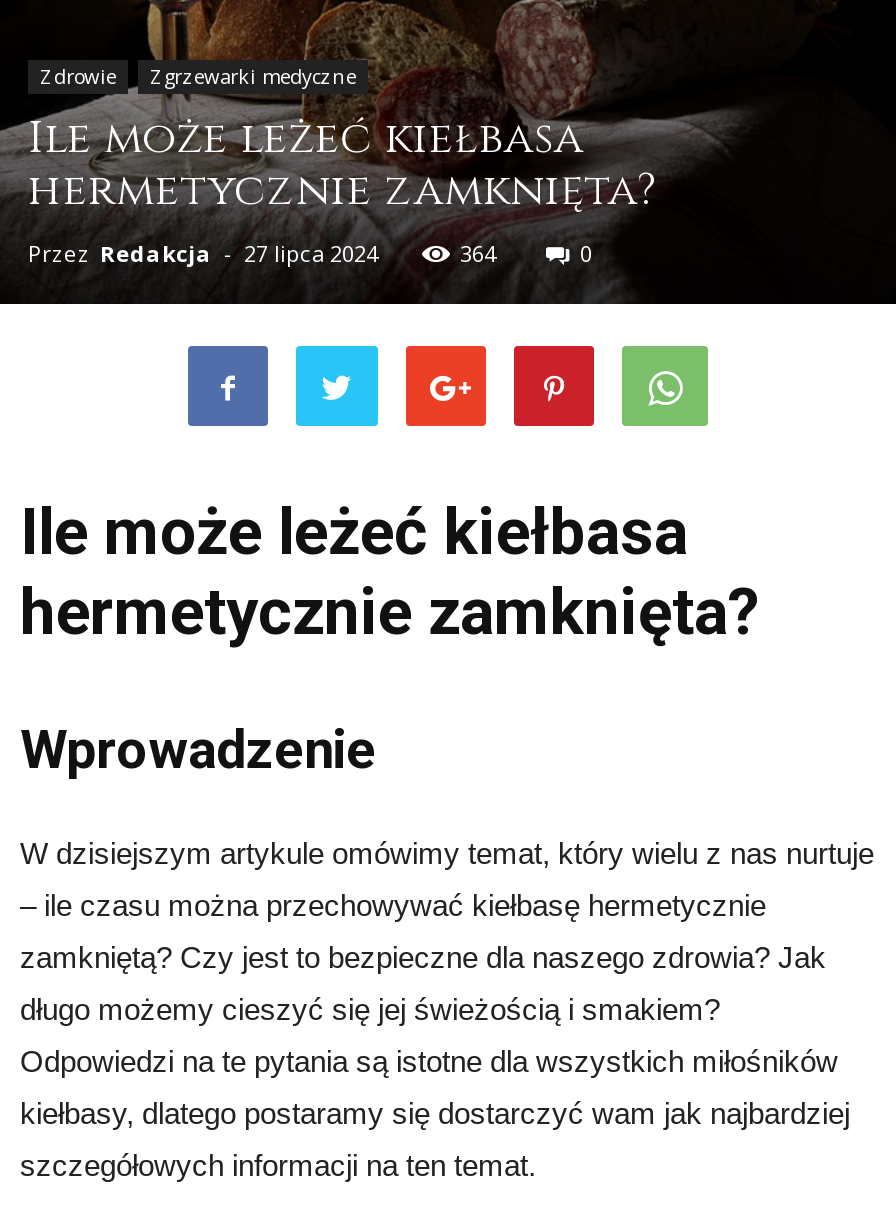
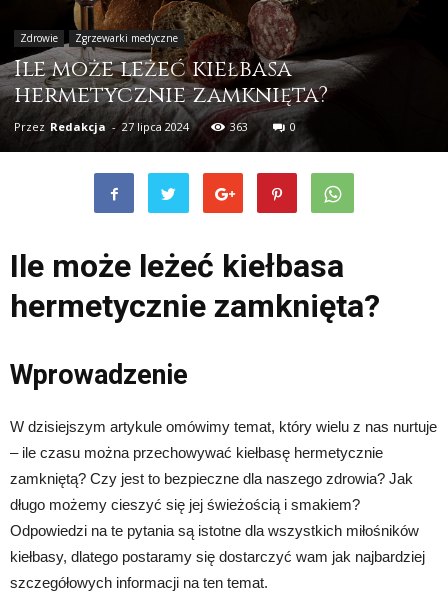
- 364
+ 363
